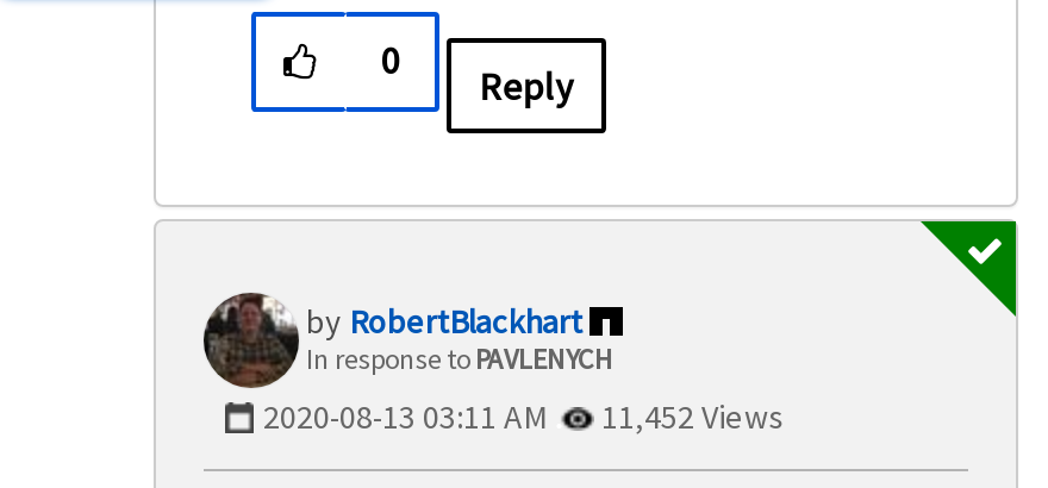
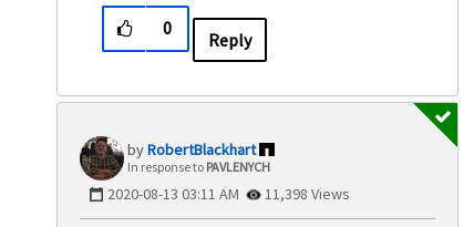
- 2020-08-13 03:11 AM 11,452 Views
+ 2020-08-13 03:11 AM 11,398 Views
